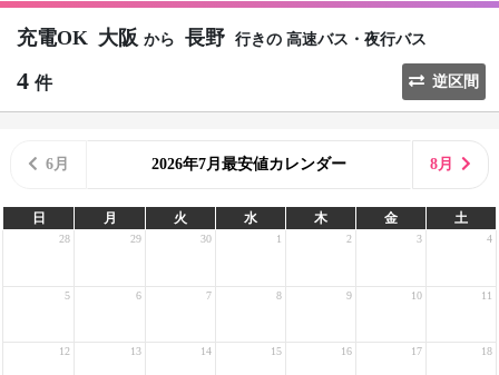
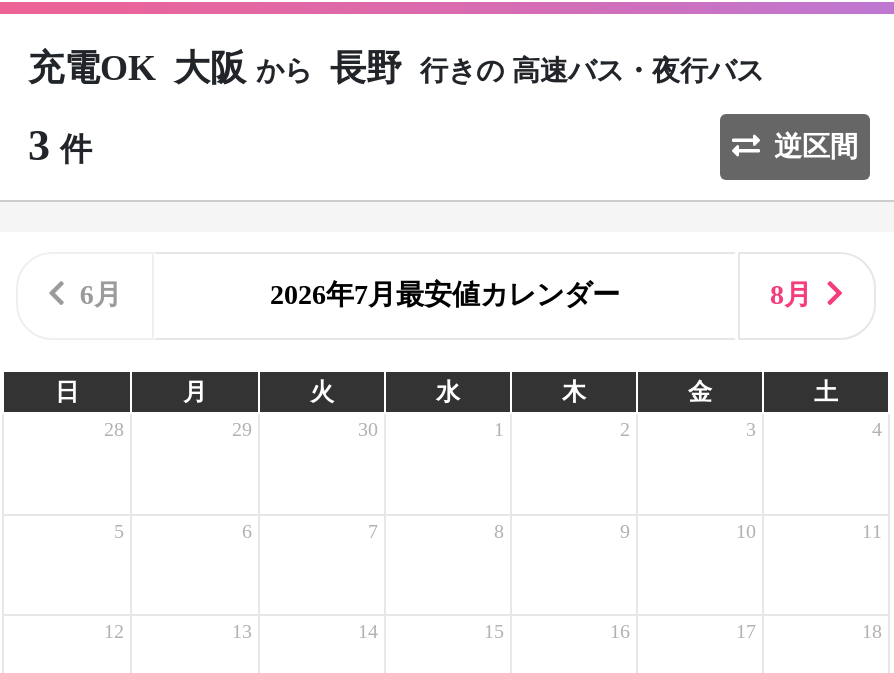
- 4 件
+ 3 件
